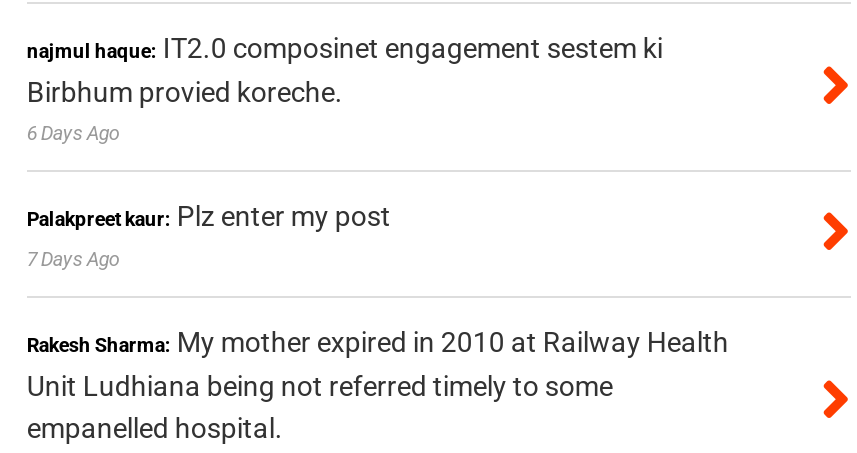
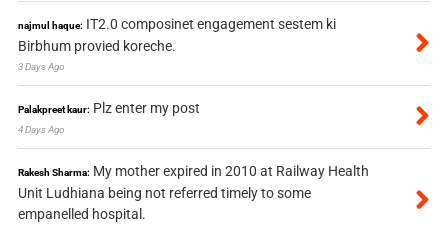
- 6 Days Ago
+ 3 Days Ago

- 7 Days Ago
+ 4 Days Ago
